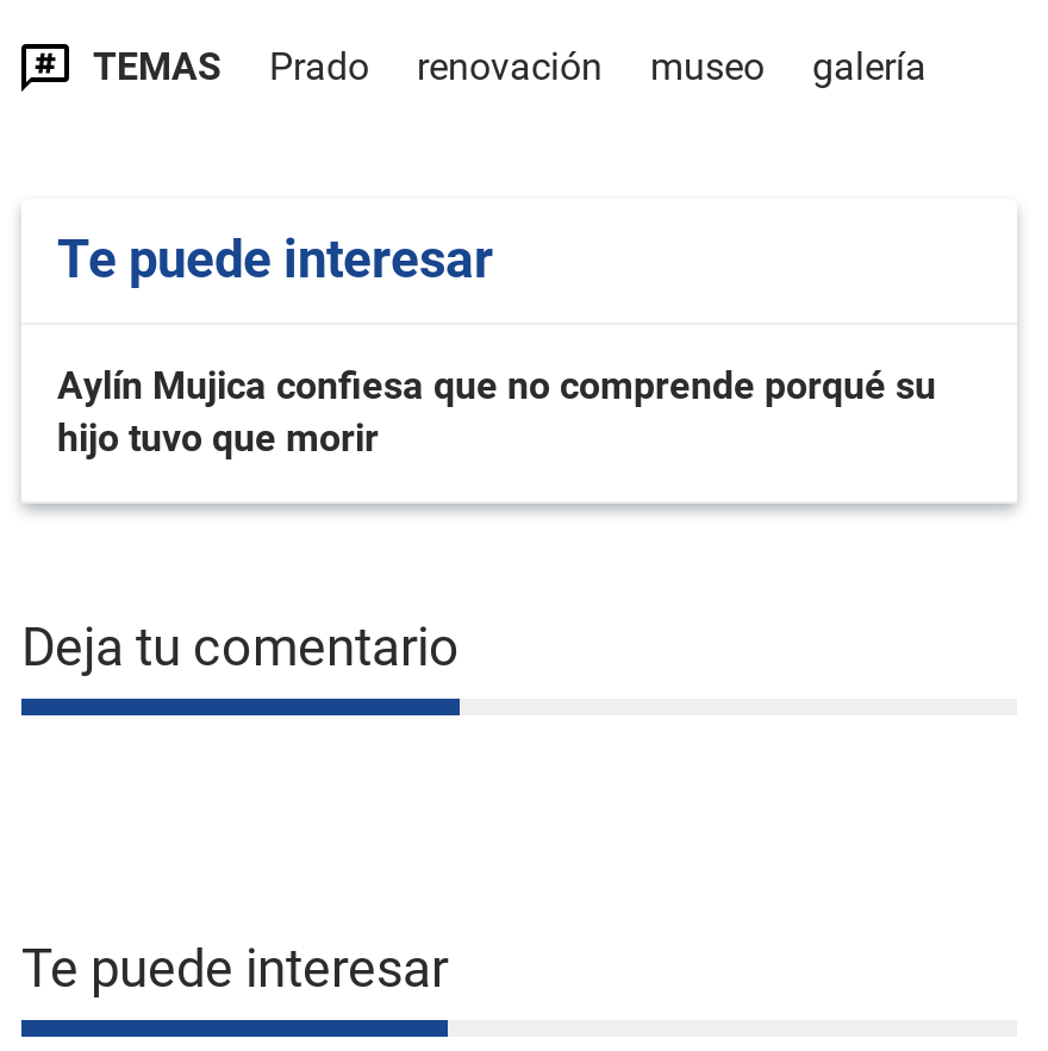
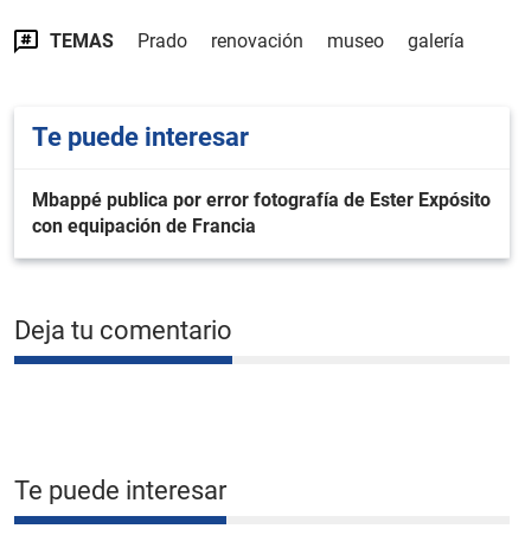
- Aylín Mujica confiesa que no comprende porqué su
- hijo tuvo que morir
+ Mbappé publica por error fotografía de Ester Expósito
+ con equipación de Francia
